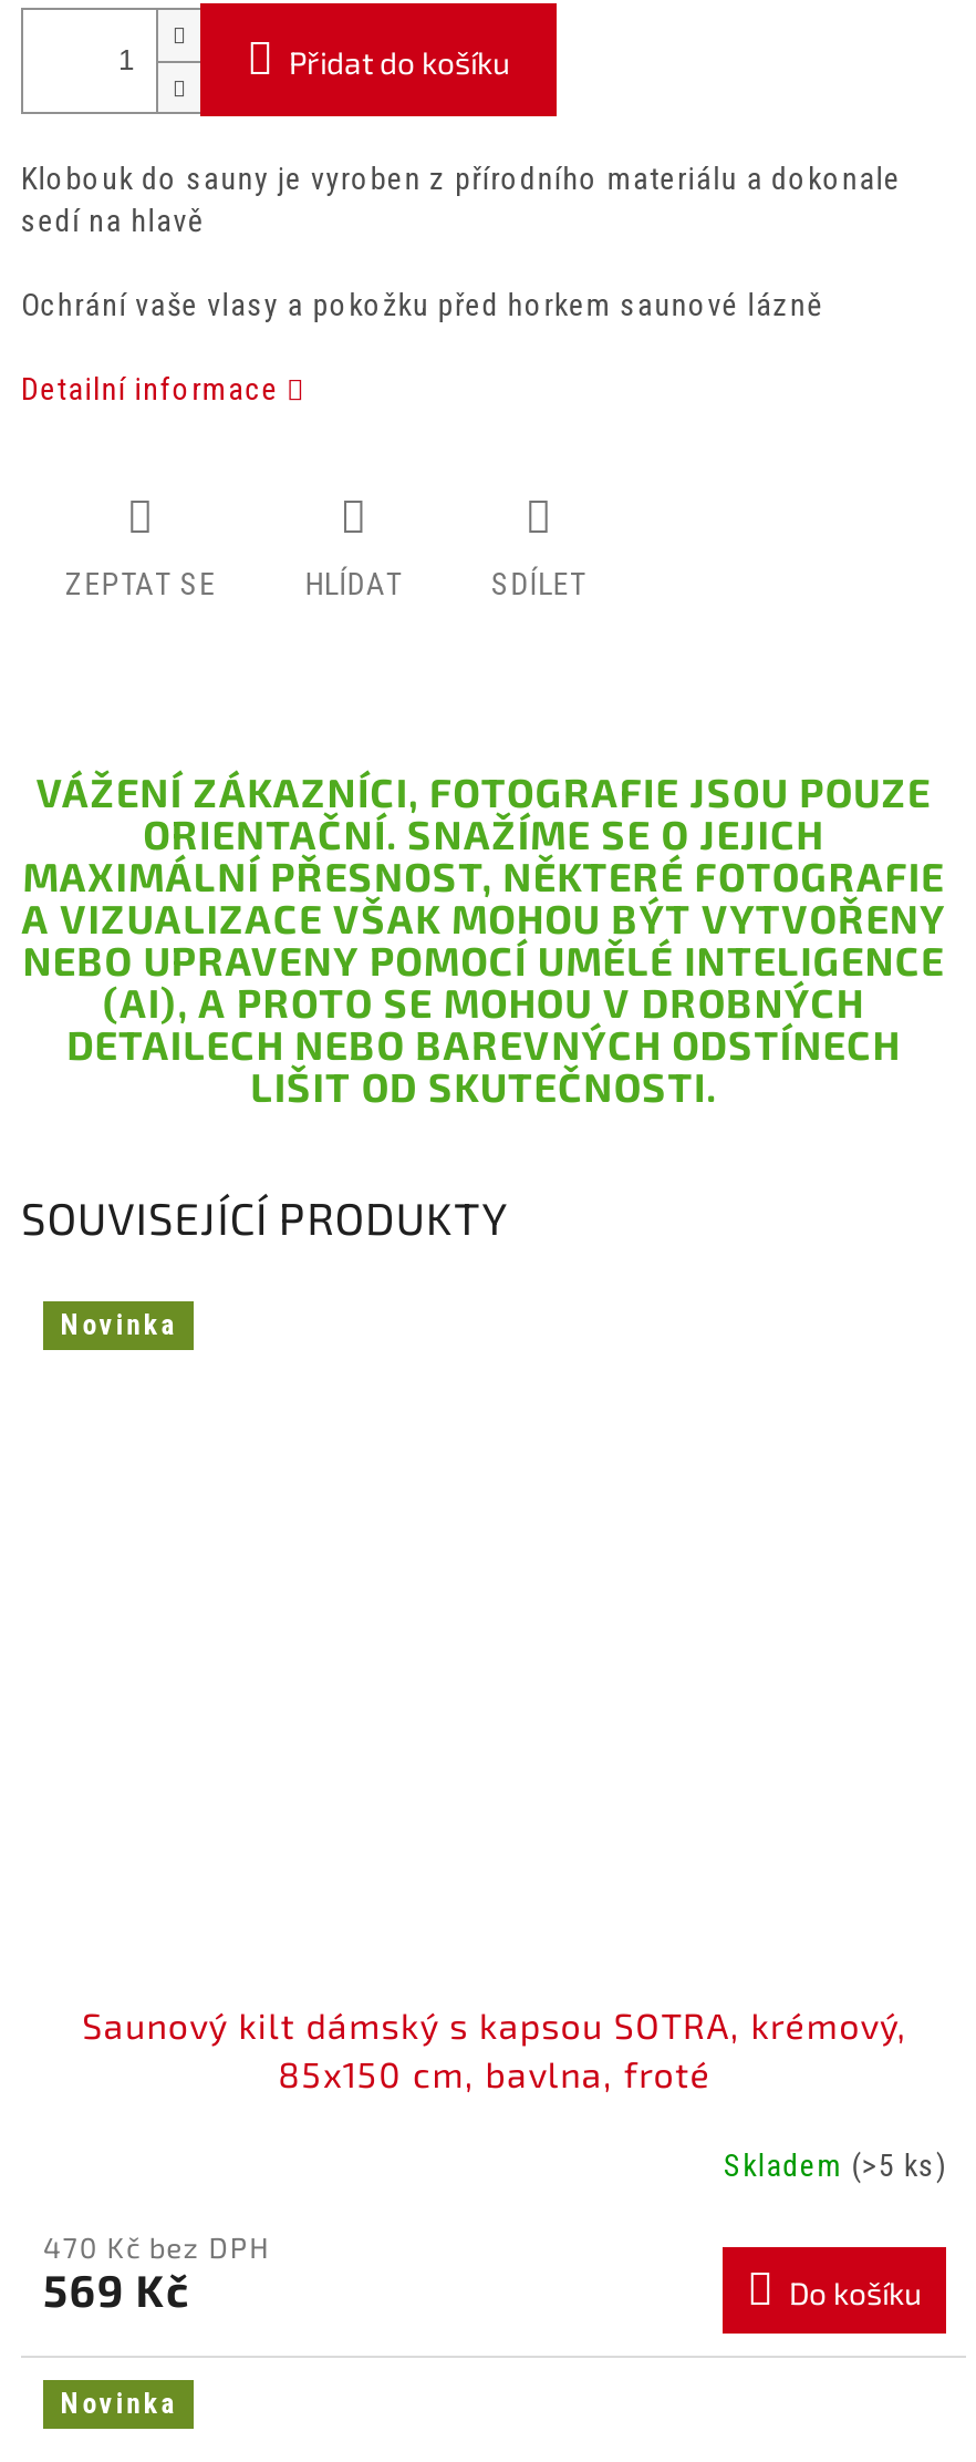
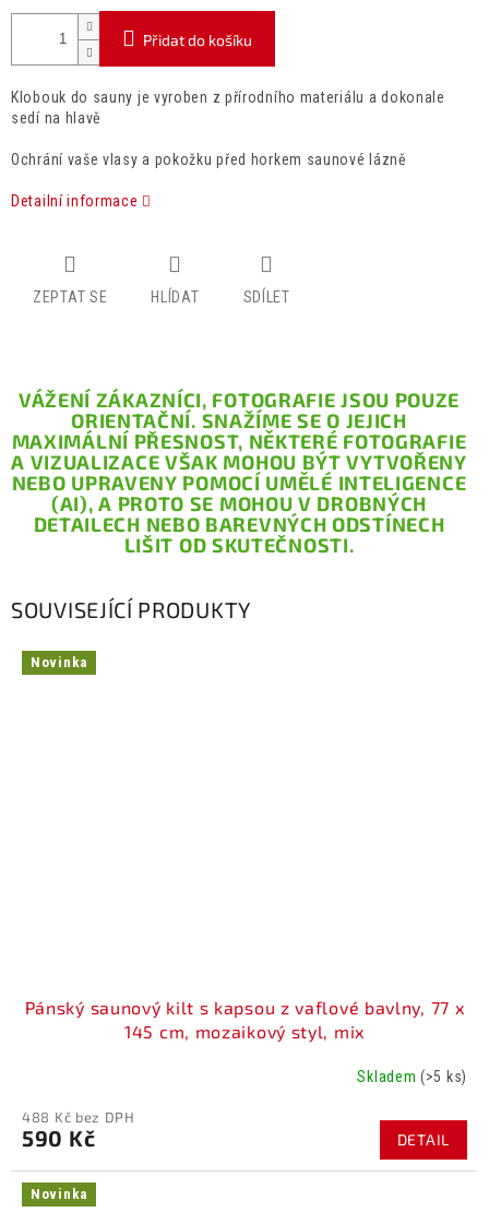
- Saunový kilt dámský s kapsou SOTRA, krémový,
- 85x150 cm, bavlna, froté
+ Pánský saunový kilt s kapsou z vaflové bavlny, 77 x
+ 145 cm, mozaikový styl, mix

- 470 Kč bez DPH
- 569 Kč
- Do košíku
+ 488 Kč bez DPH
+ 590 Kč
+ DETAIL
